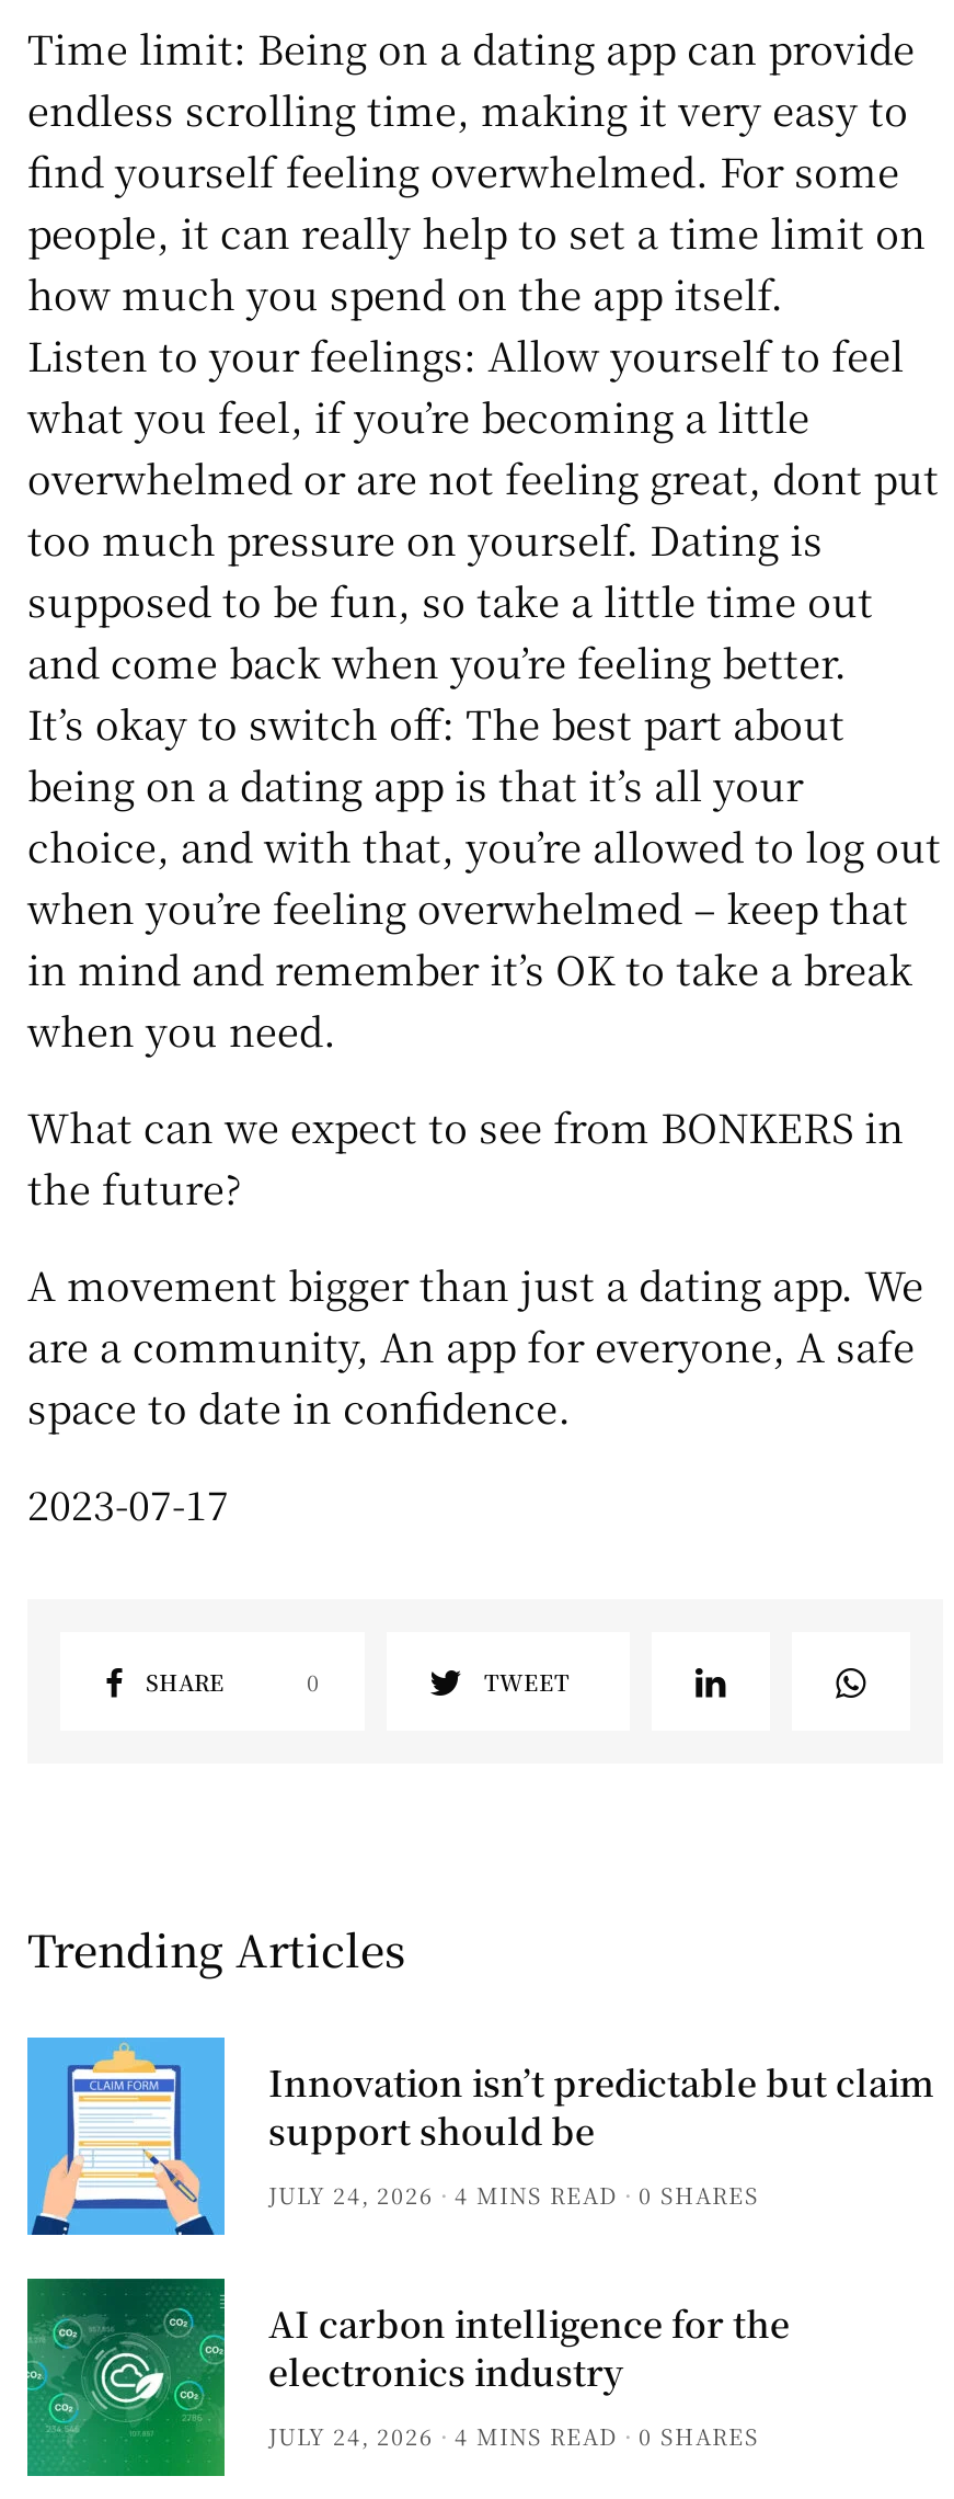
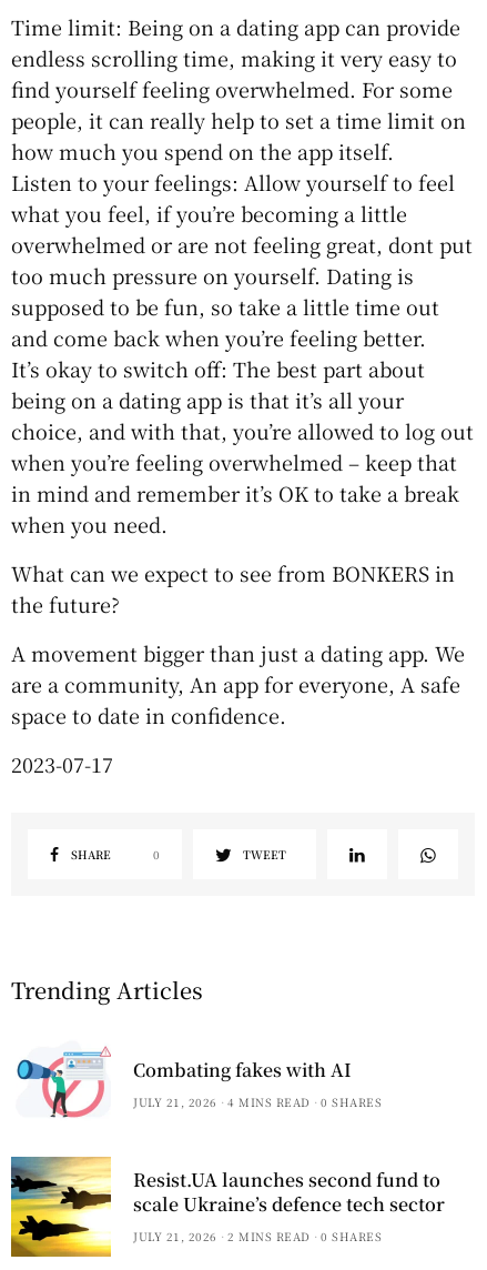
- [image]
- Innovation isn’t predictable but claim
- support should be
- JULY 24, 2026
+ [image]
+ Combating fakes with AI
+ JULY 21, 2026

- [image]
- AI carbon intelligence for the
- electronics industry
- JULY 24, 2026
- 4 MINS READ
+ [image]
+ Resist.UA launches second fund to
+ scale Ukraine’s defence tech sector
+ JULY 21, 2026
+ 2 MINS READ
